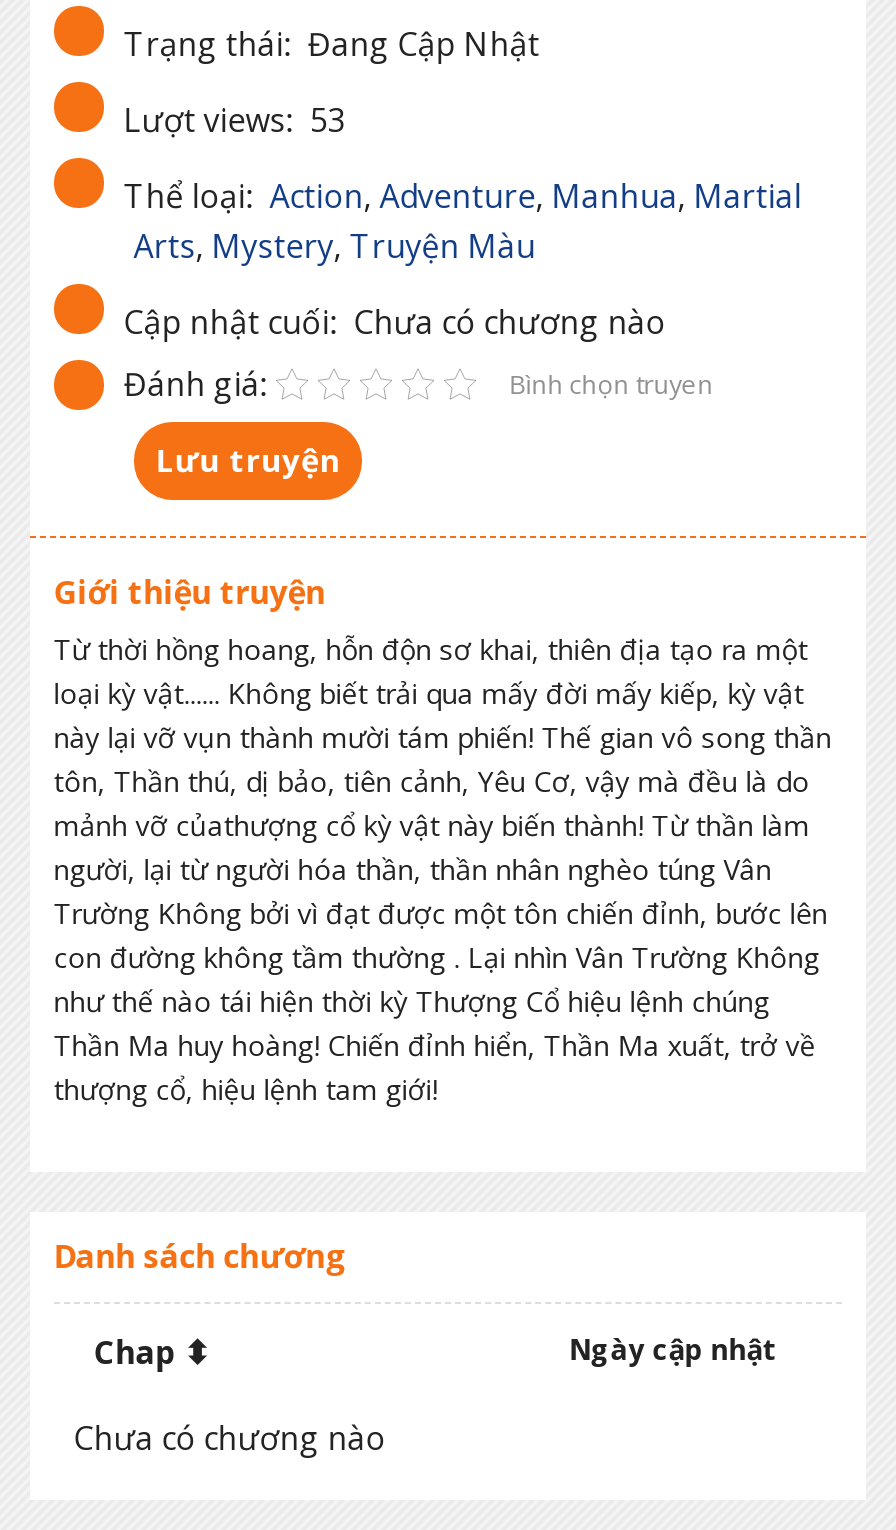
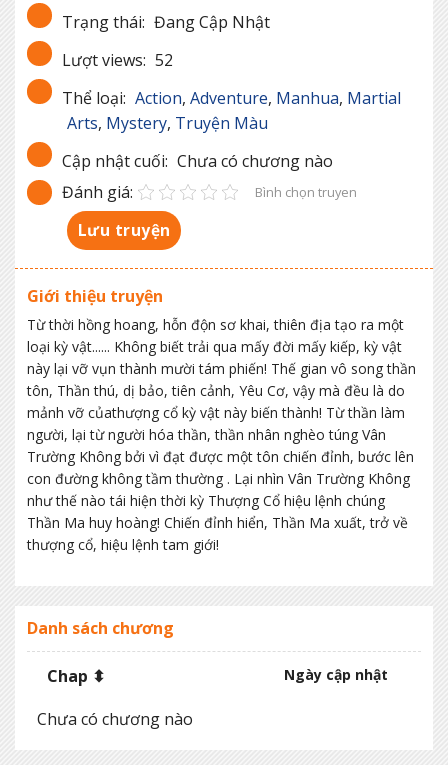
- Lượt views: 53
+ Lượt views: 52
